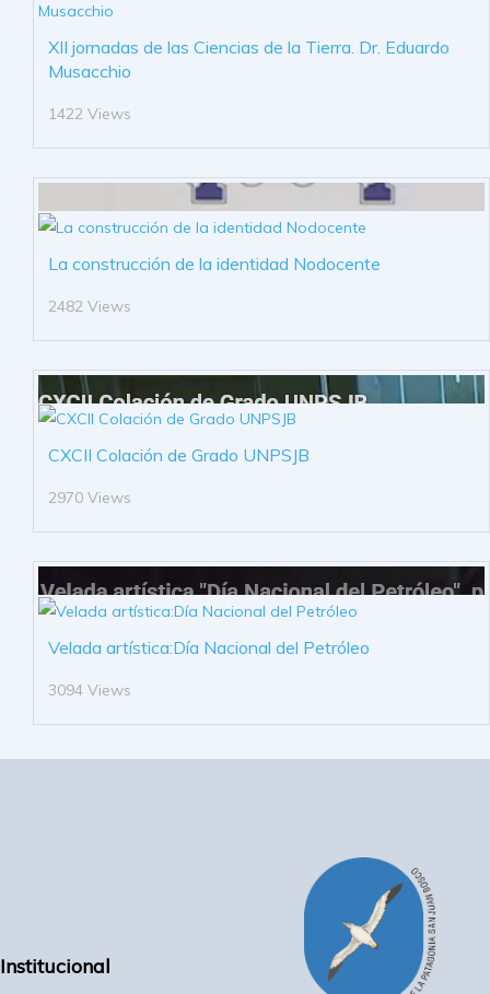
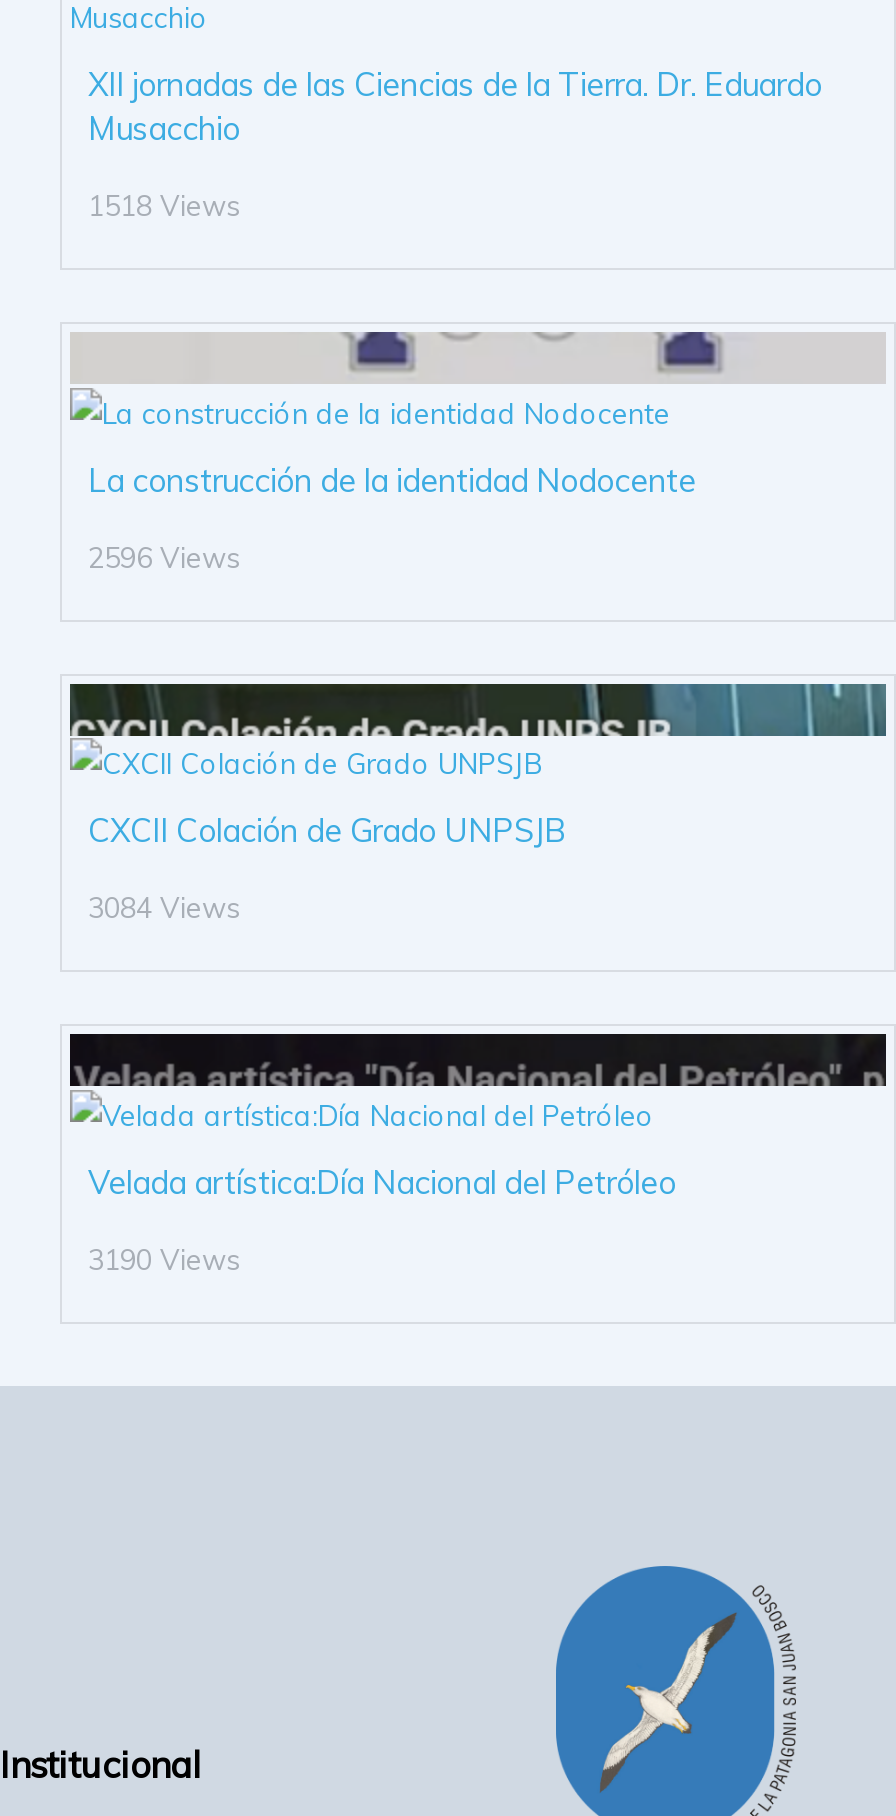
- 1422 Views
+ 1518 Views

- 2482 Views
+ 2596 Views

- 2970 Views
+ 3084 Views

- 3094 Views
+ 3190 Views
